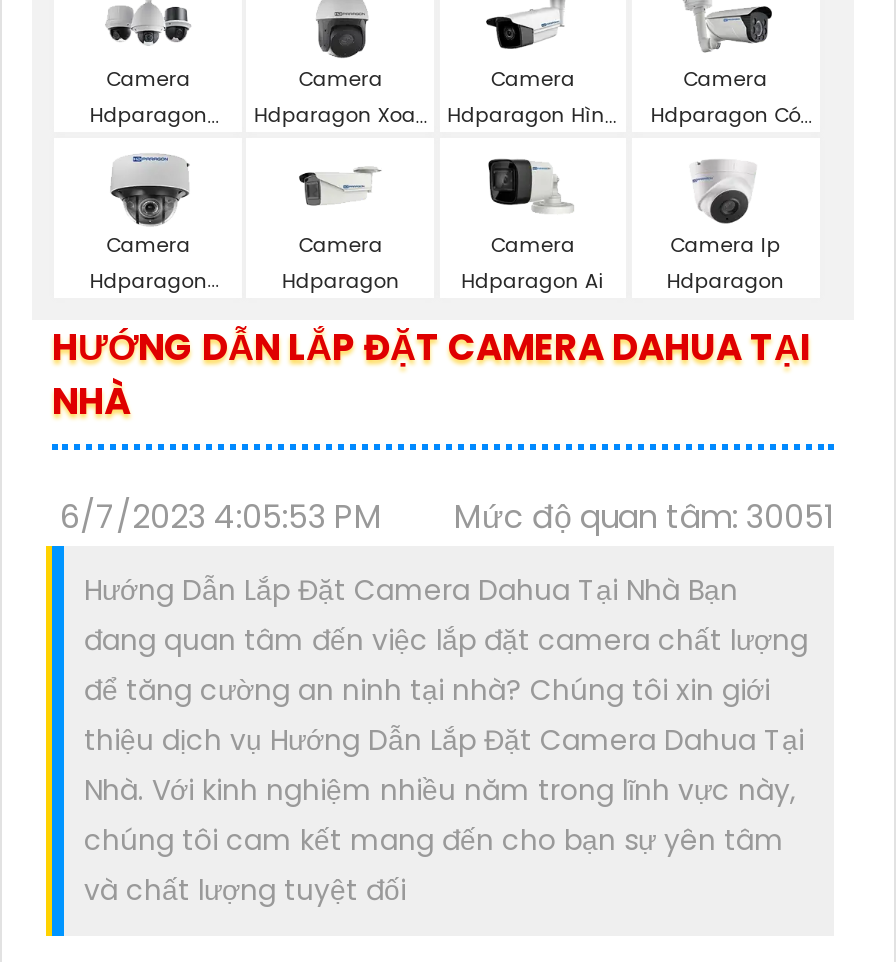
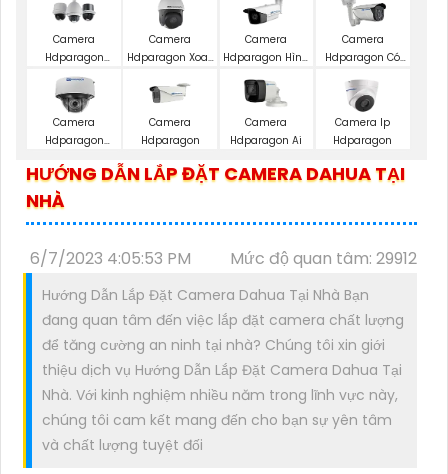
- Mức độ quan tâm: 30051
+ Mức độ quan tâm: 29912
